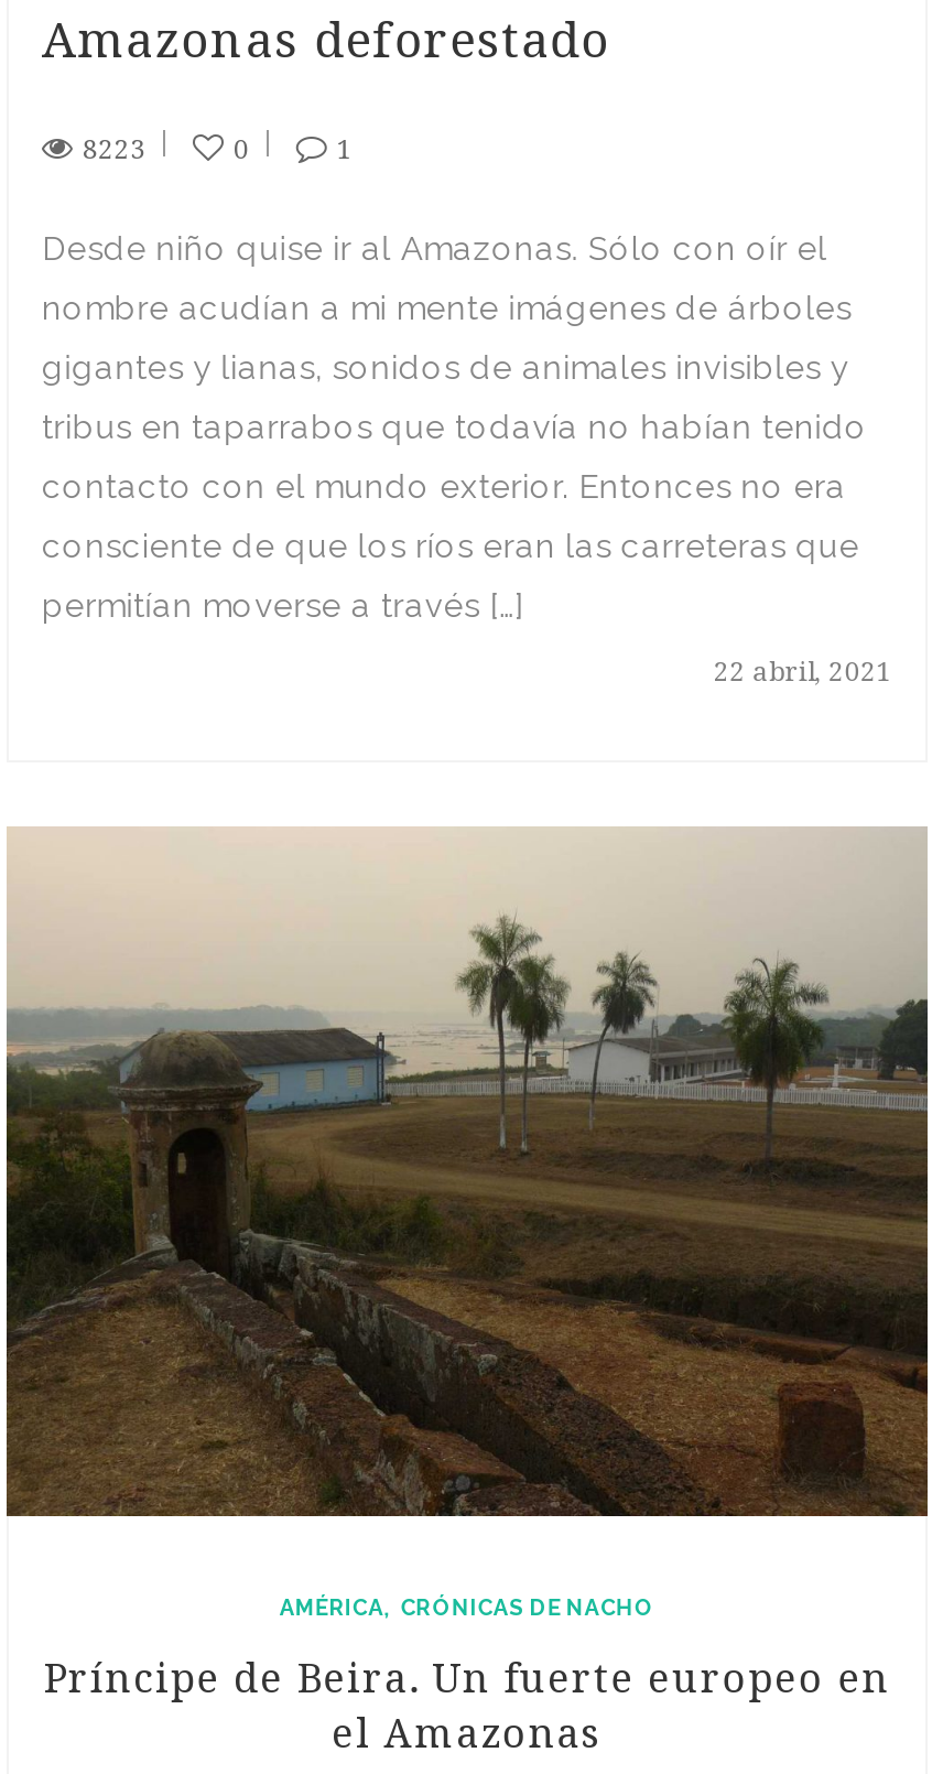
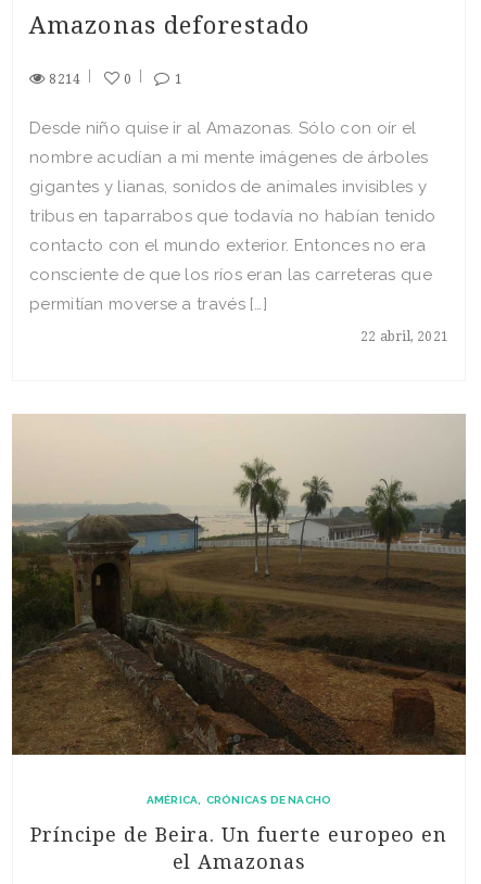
- 8223
+ 8214
